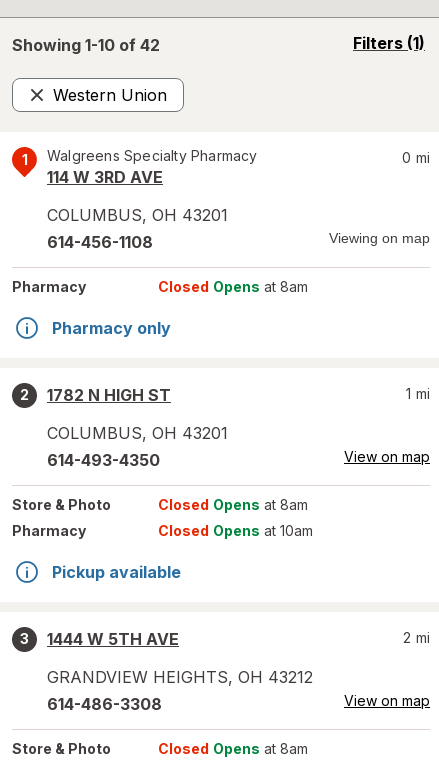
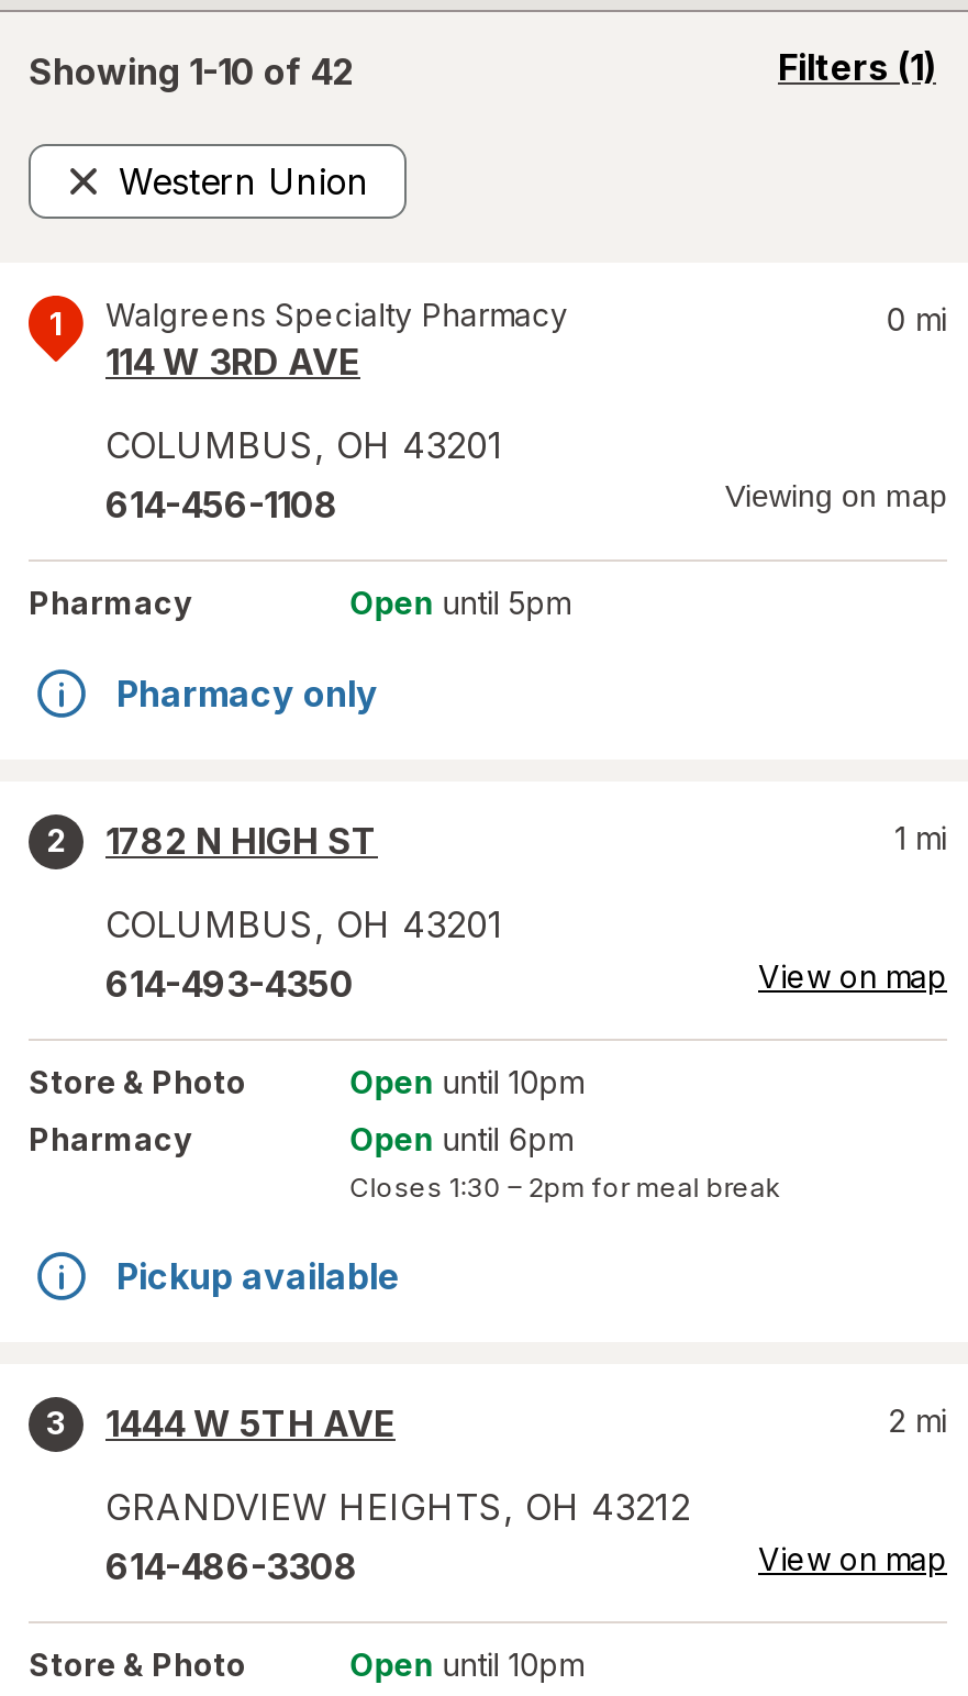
- Closed Opens at 8am
+ Open until 5pm

- Closed Opens at 8am
+ Open until 10pm

- Closed Opens at 10am
+ Open until 6pm
+ Closes 1:30 – 2pm for meal break

- Closed Opens at 8am
+ Open until 10pm
